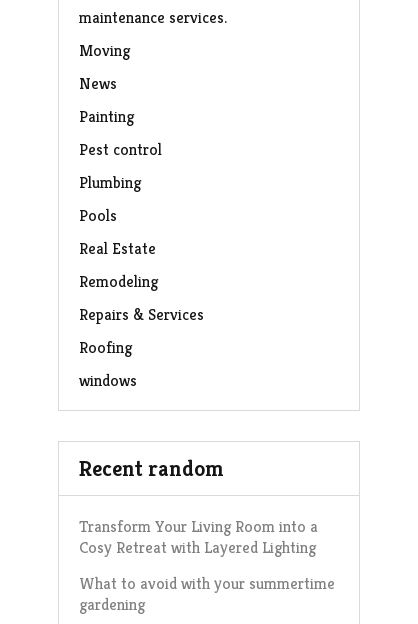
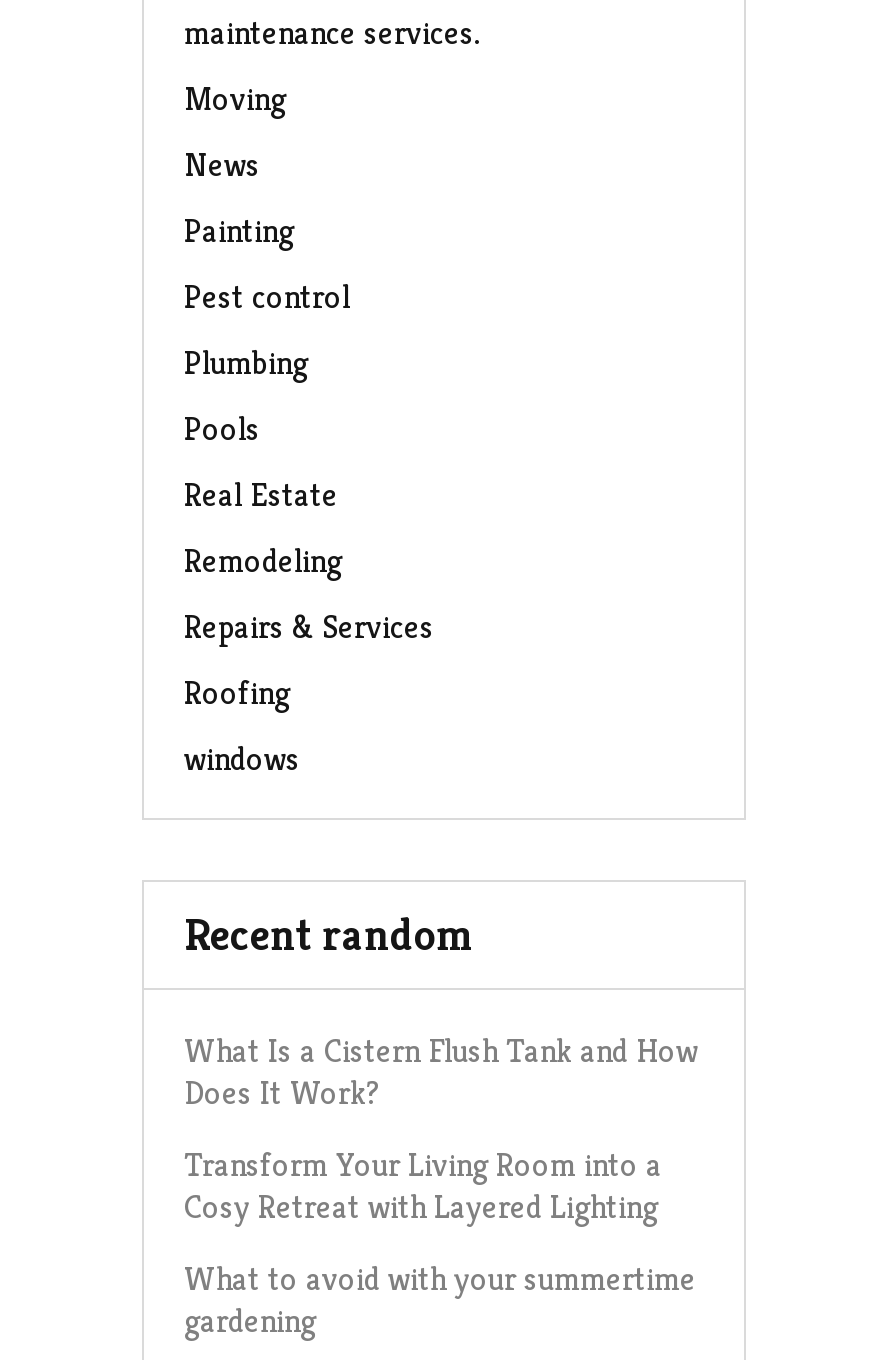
+ What Is a Cistern Flush Tank and How
+ Does It Work?
